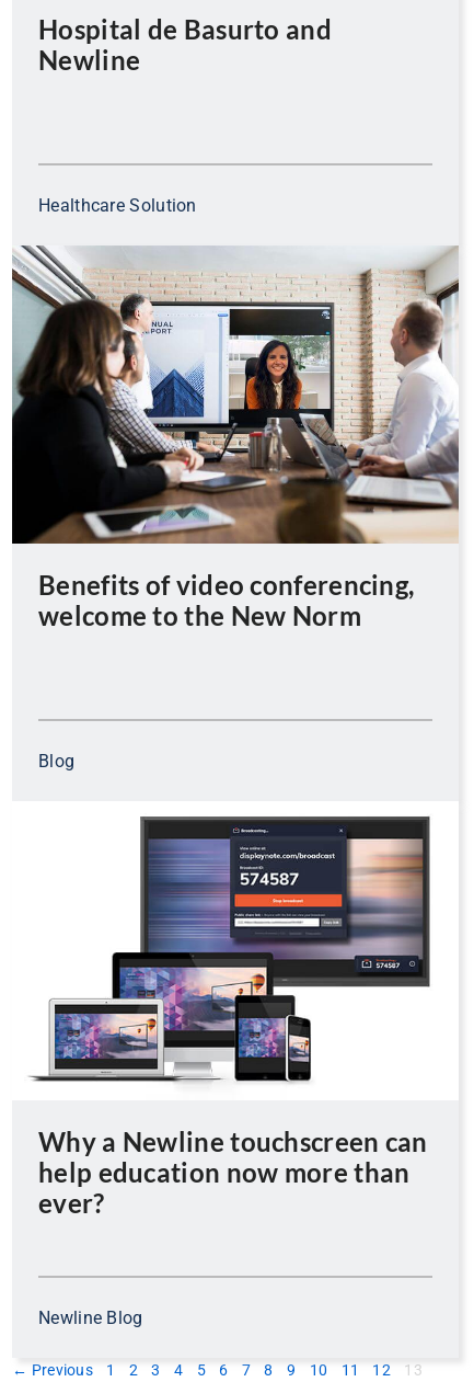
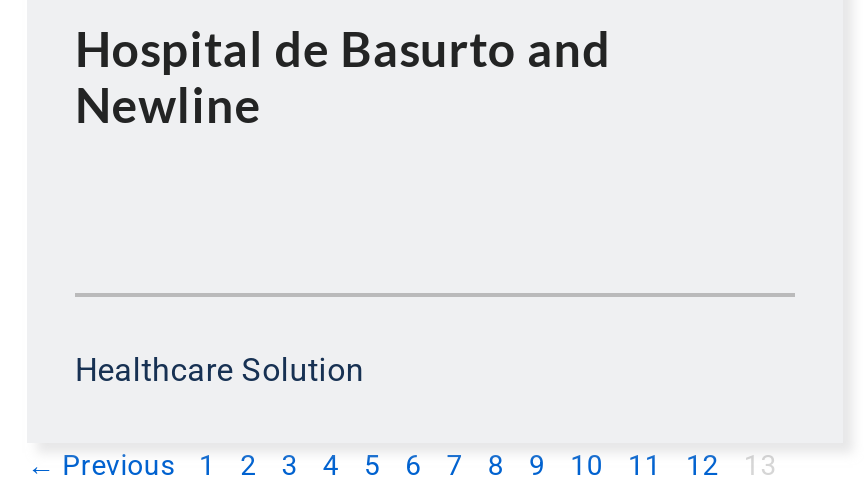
- [image]
- Benefits of video conferencing,
- welcome to the New Norm

- Blog

- [image]
- Why a Newline touchscreen can
- help education now more than
- ever?

- Newline Blog
